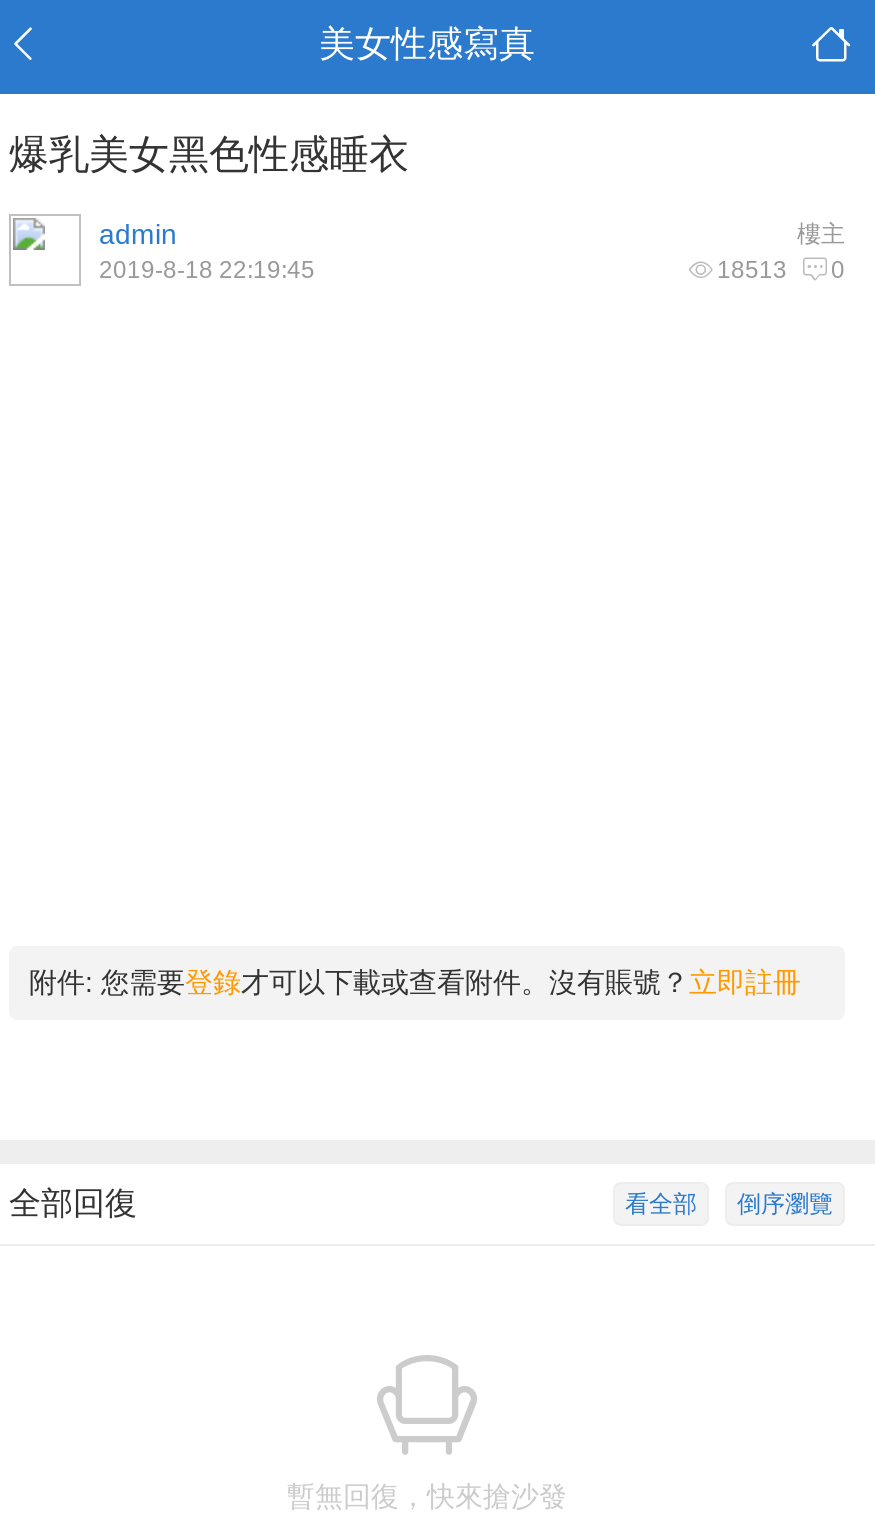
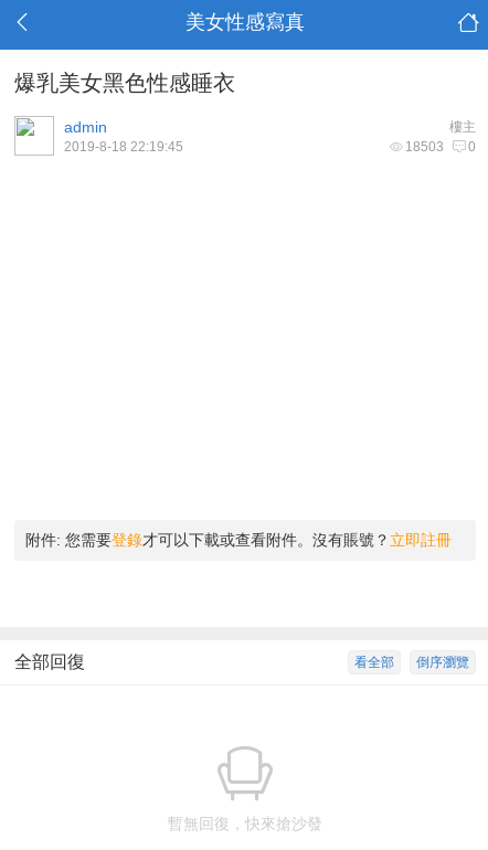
- 18513 0
+ 18503 0
